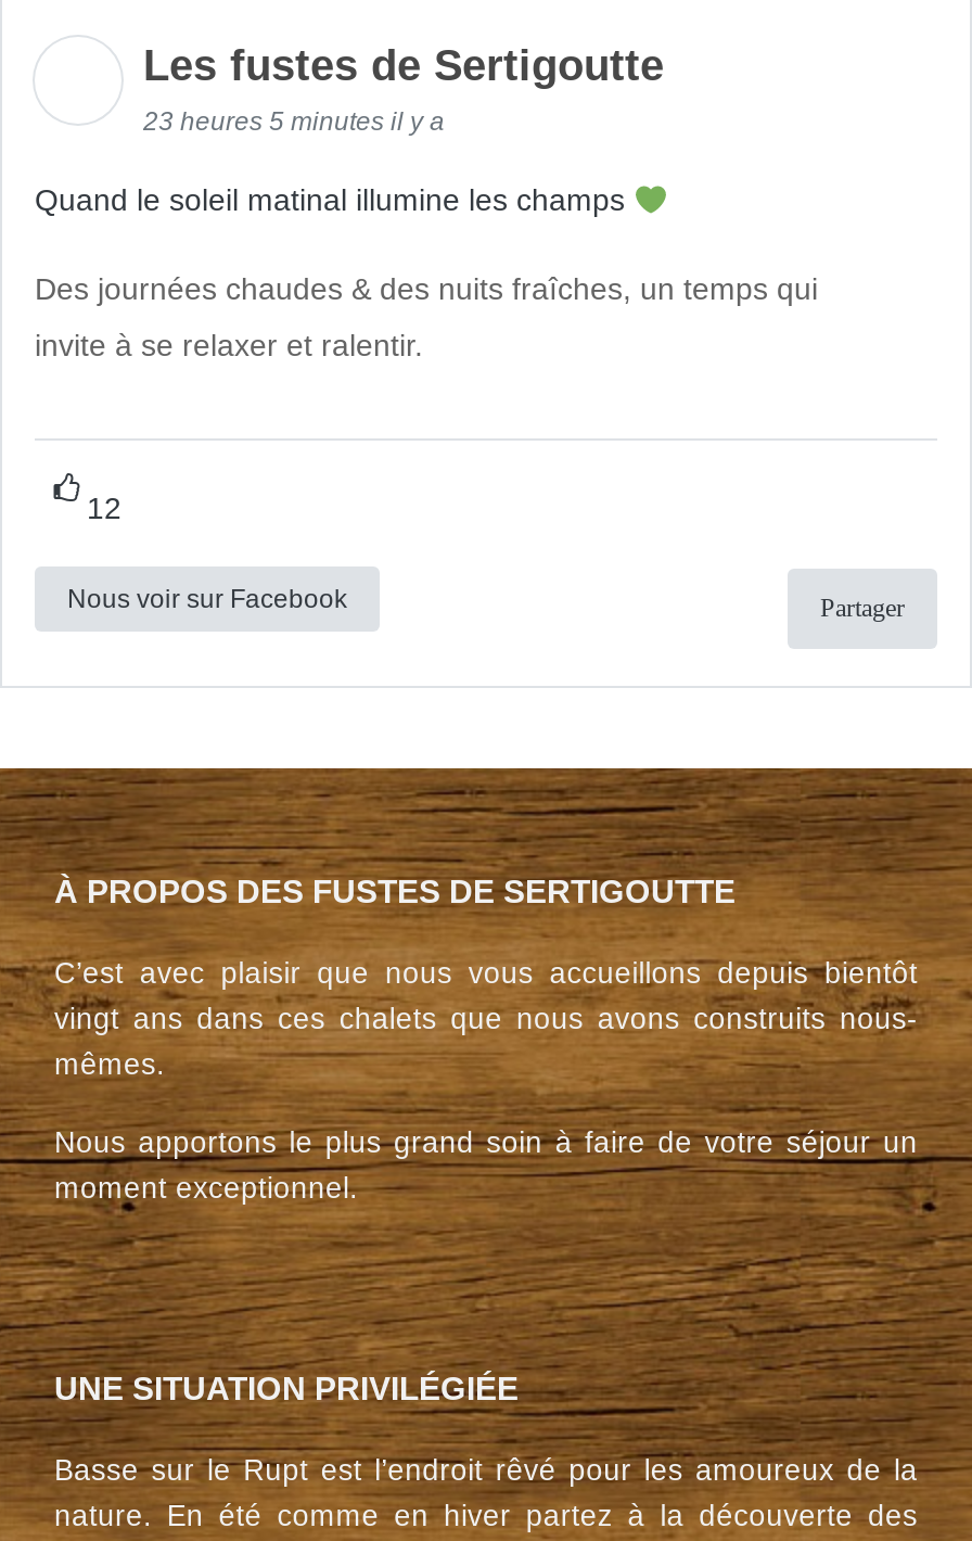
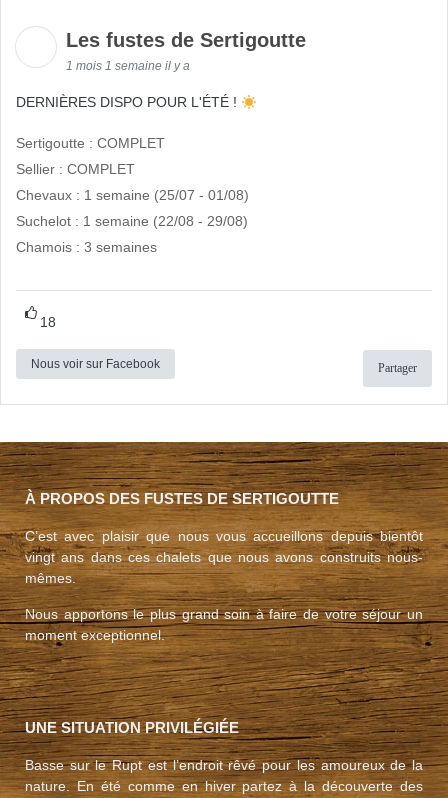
- 23 heures 5 minutes il y a
- Quand le soleil matinal illumine les champs
- Des journées chaudes & des nuits fraîches, un temps qui
- invite à se relaxer et ralentir.
+ 1 mois 1 semaine il y a
+ DERNIÈRES DISPO POUR L'ÉTÉ !
+ Sertigoutte : COMPLET
+ Sellier : COMPLET
+ Chevaux : 1 semaine (25/07 - 01/08)
+ Suchelot : 1 semaine (22/08 - 29/08)
+ Chamois : 3 semaines

- 12
+ 18
